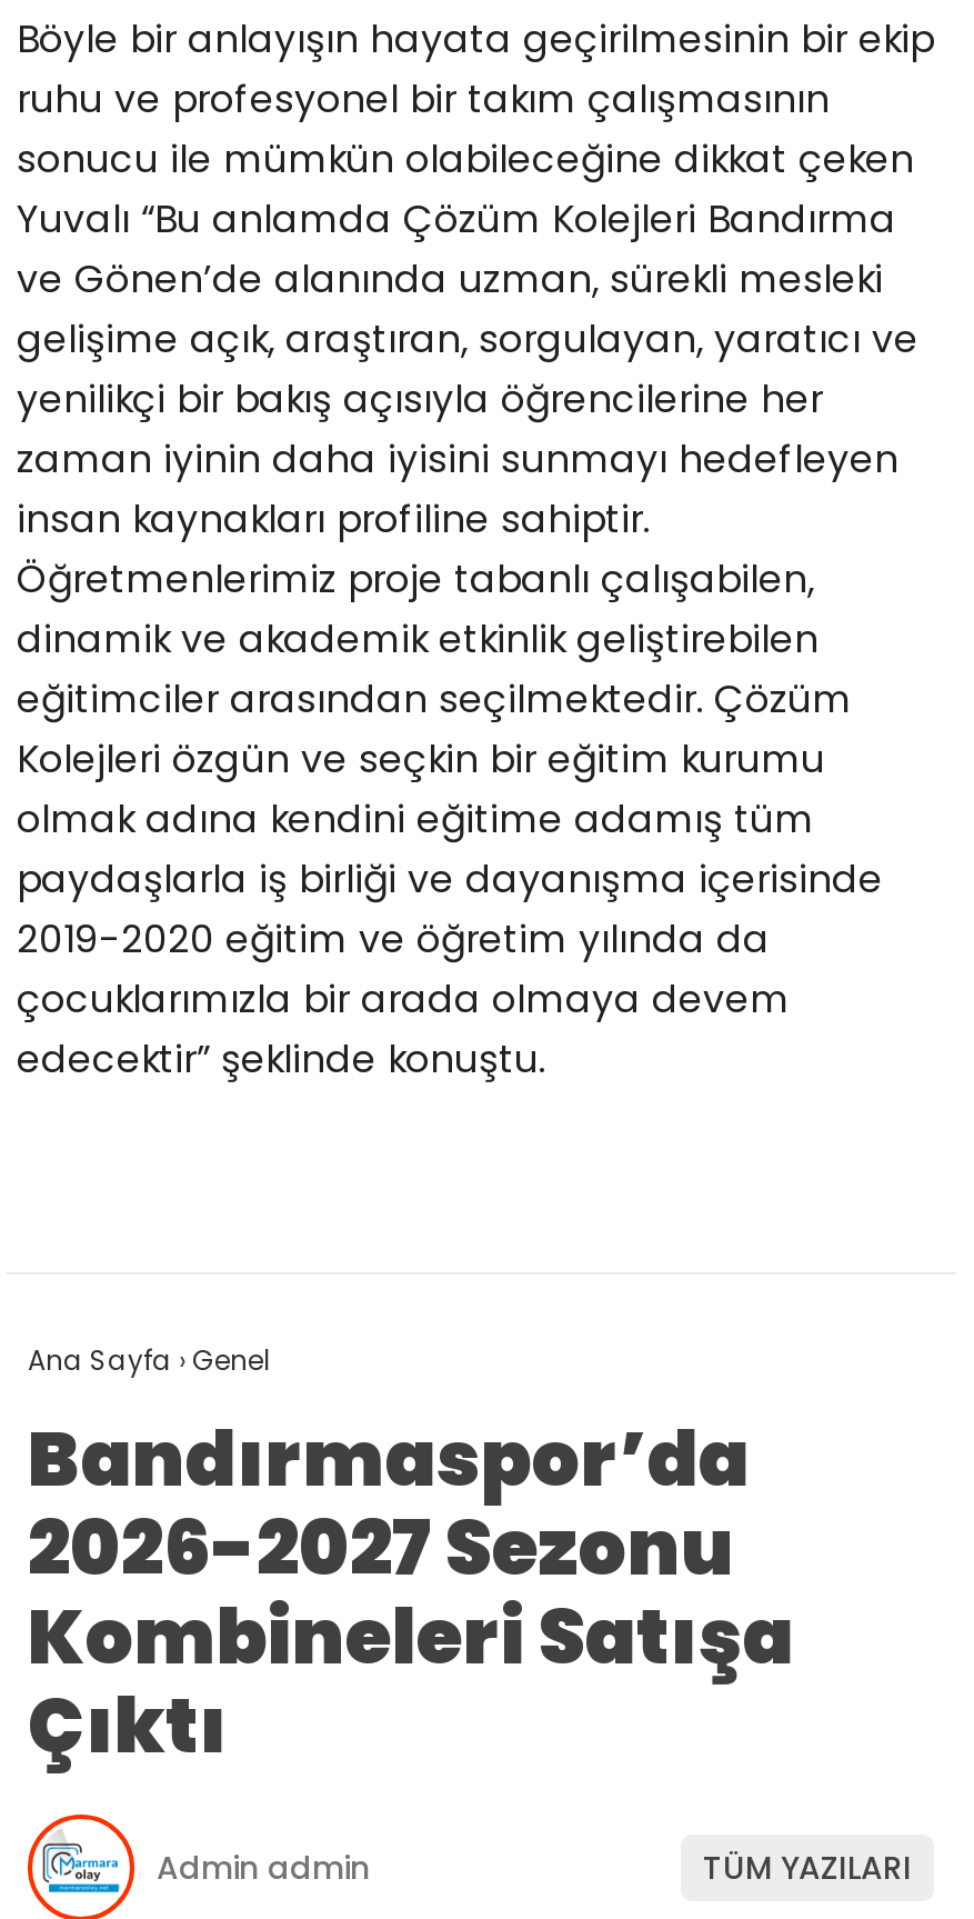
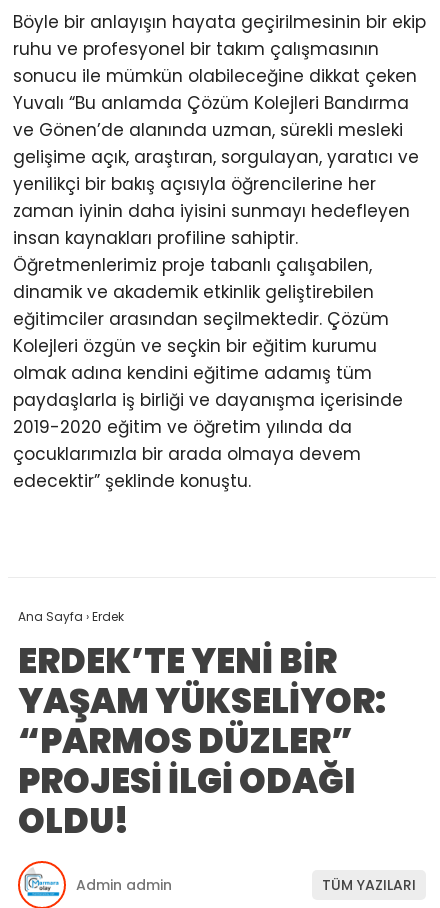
- Ana Sayfa › Genel
- Bandırmaspor’da
- 2026-2027 Sezonu
- Kombineleri Satışa
- Çıktı
+ Ana Sayfa › Erdek
+ ERDEK’TE YENİ BİR
+ YAŞAM YÜKSELİYOR:
+ “PARMOS DÜZLER”
+ PROJESİ İLGİ ODAĞI
+ OLDU!
